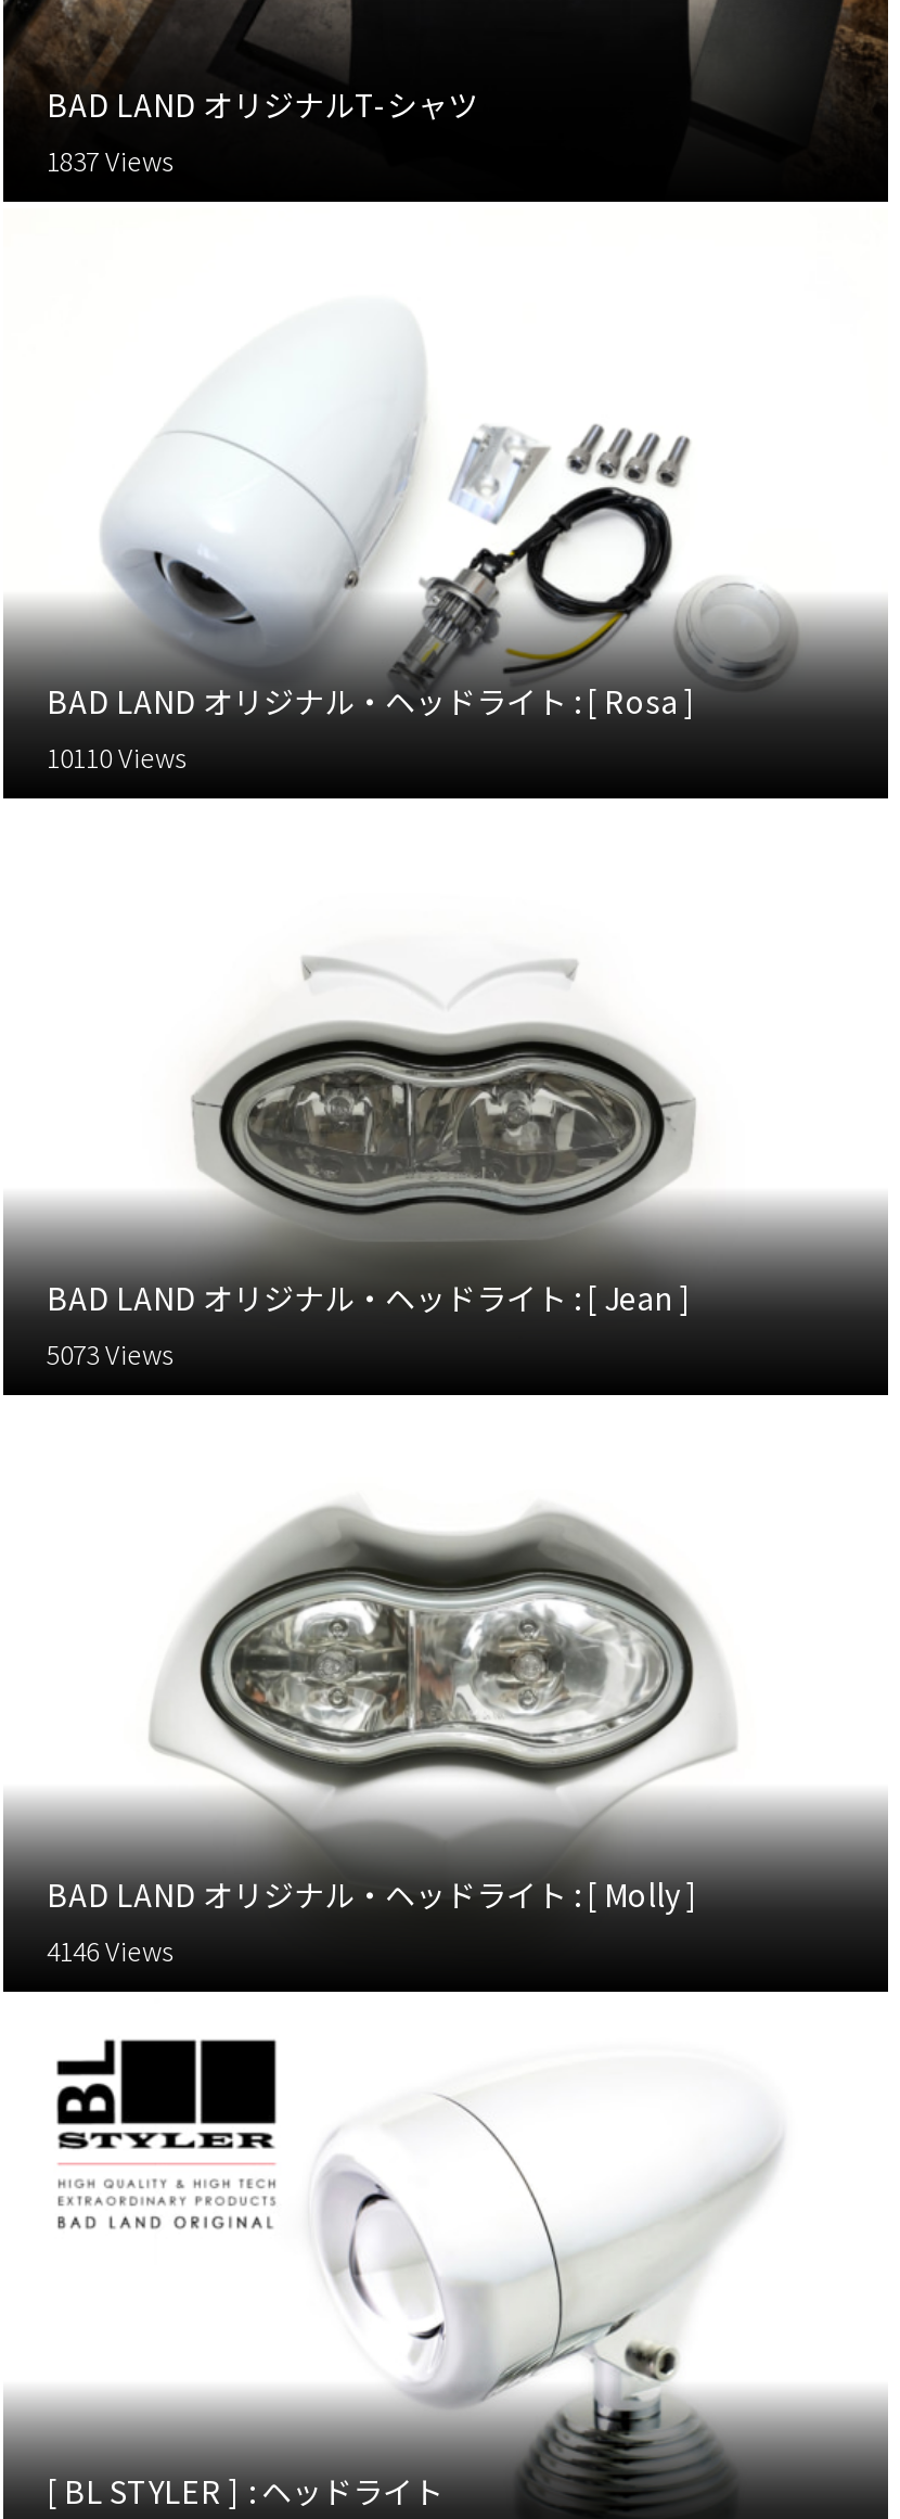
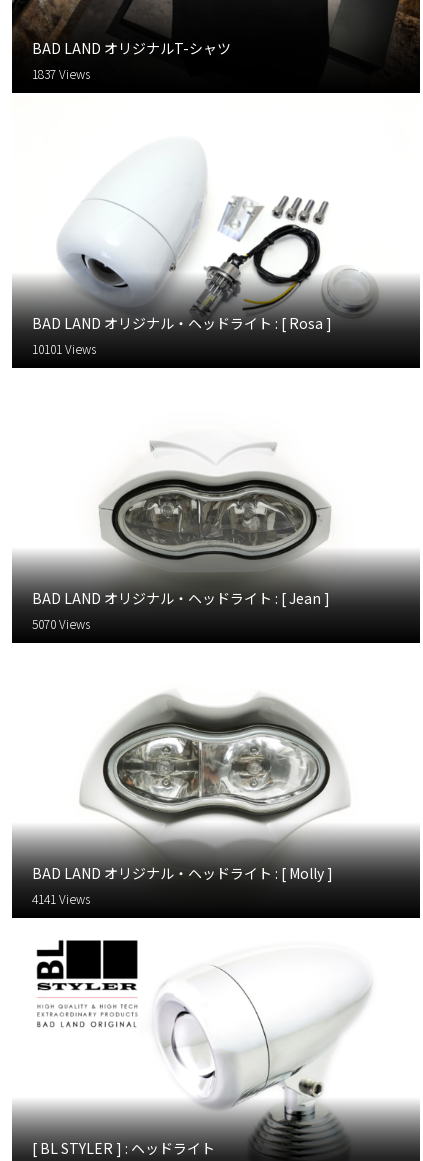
- 10110 Views
+ 10101 Views

- 5073 Views
+ 5070 Views

- 4146 Views
+ 4141 Views
